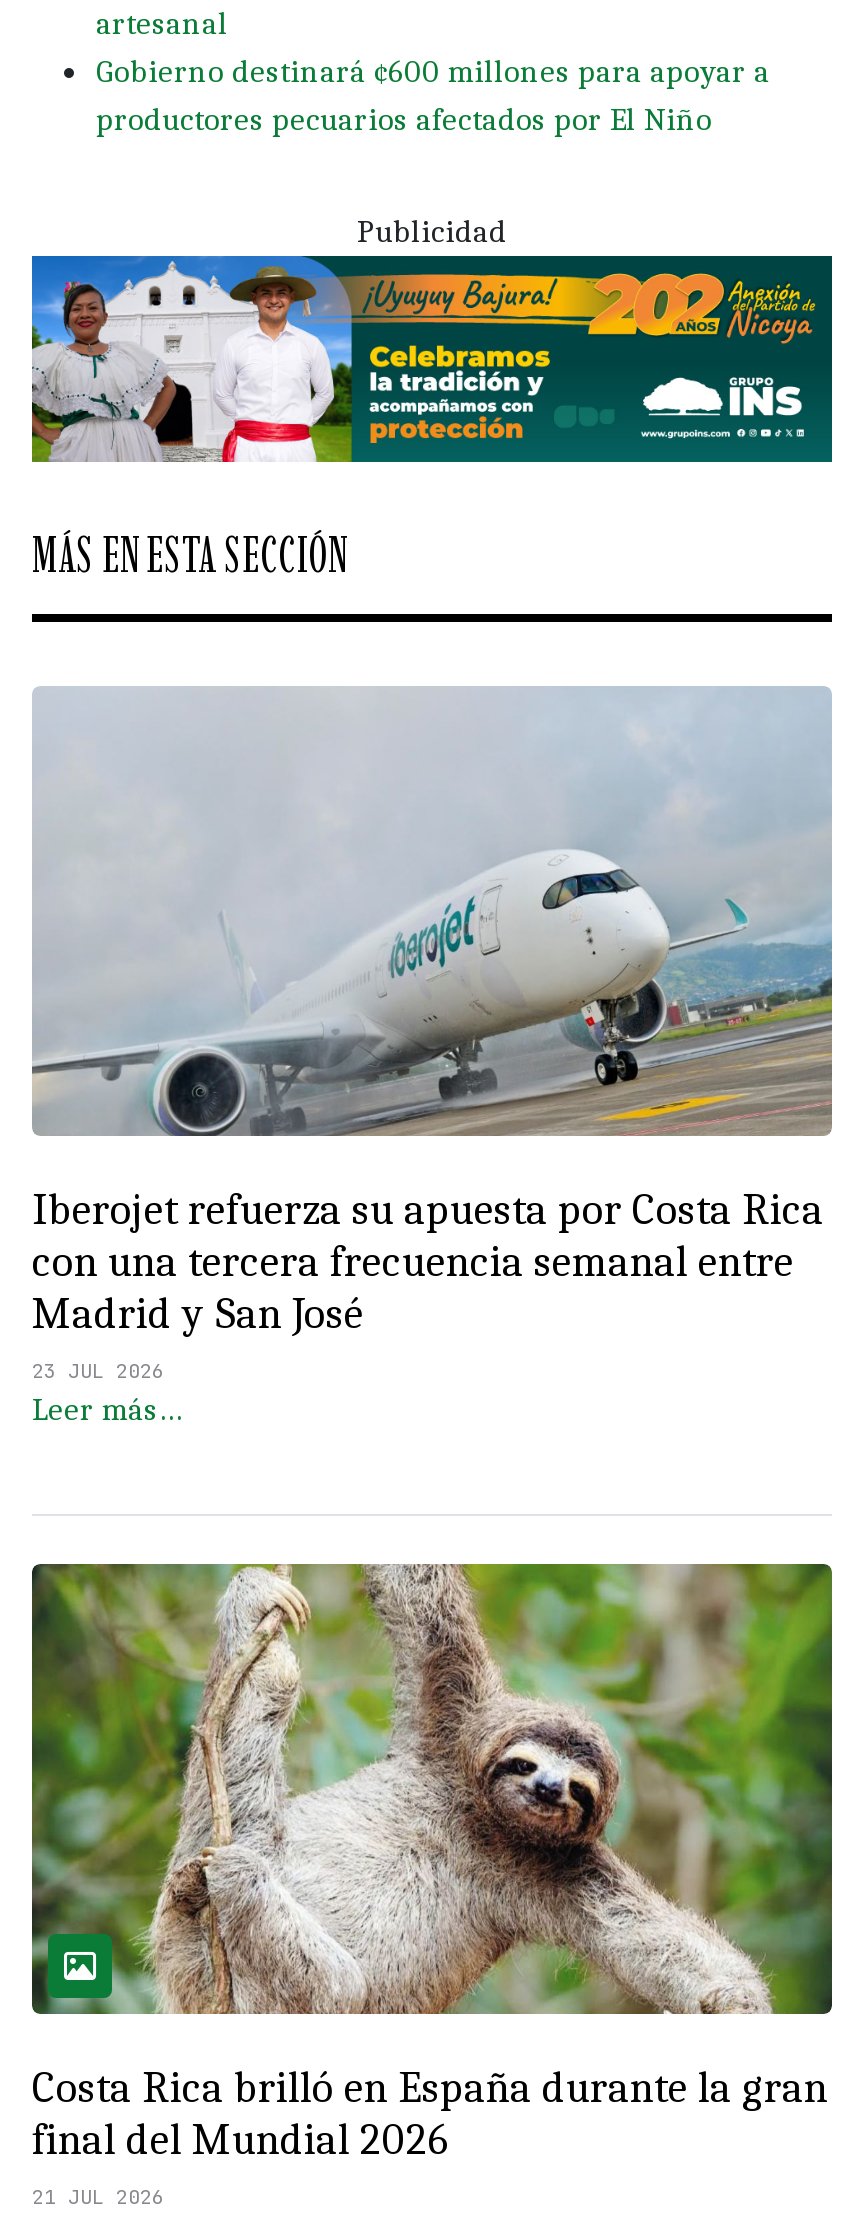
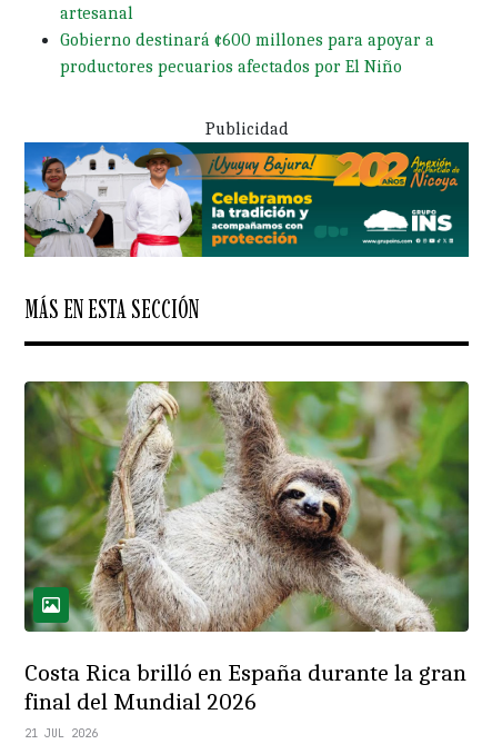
- [image]
- Iberojet refuerza su apuesta por Costa Rica
- con una tercera frecuencia semanal entre
- Madrid y San José
- 23 JUL 2026
- Leer más…
